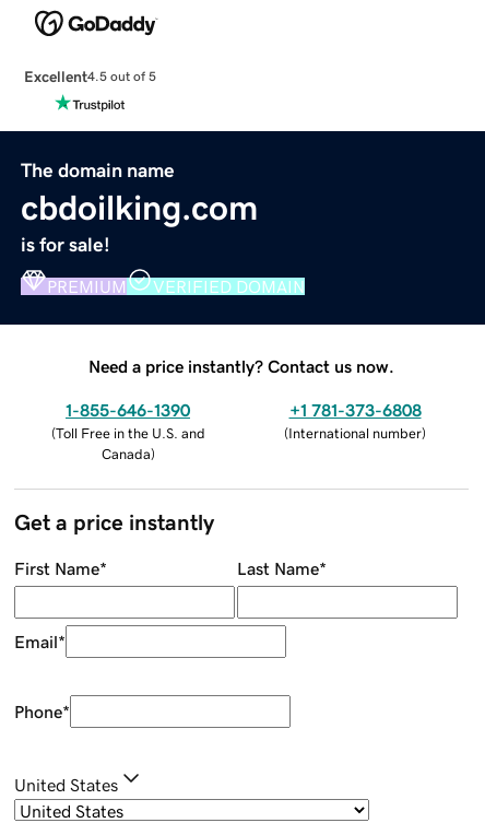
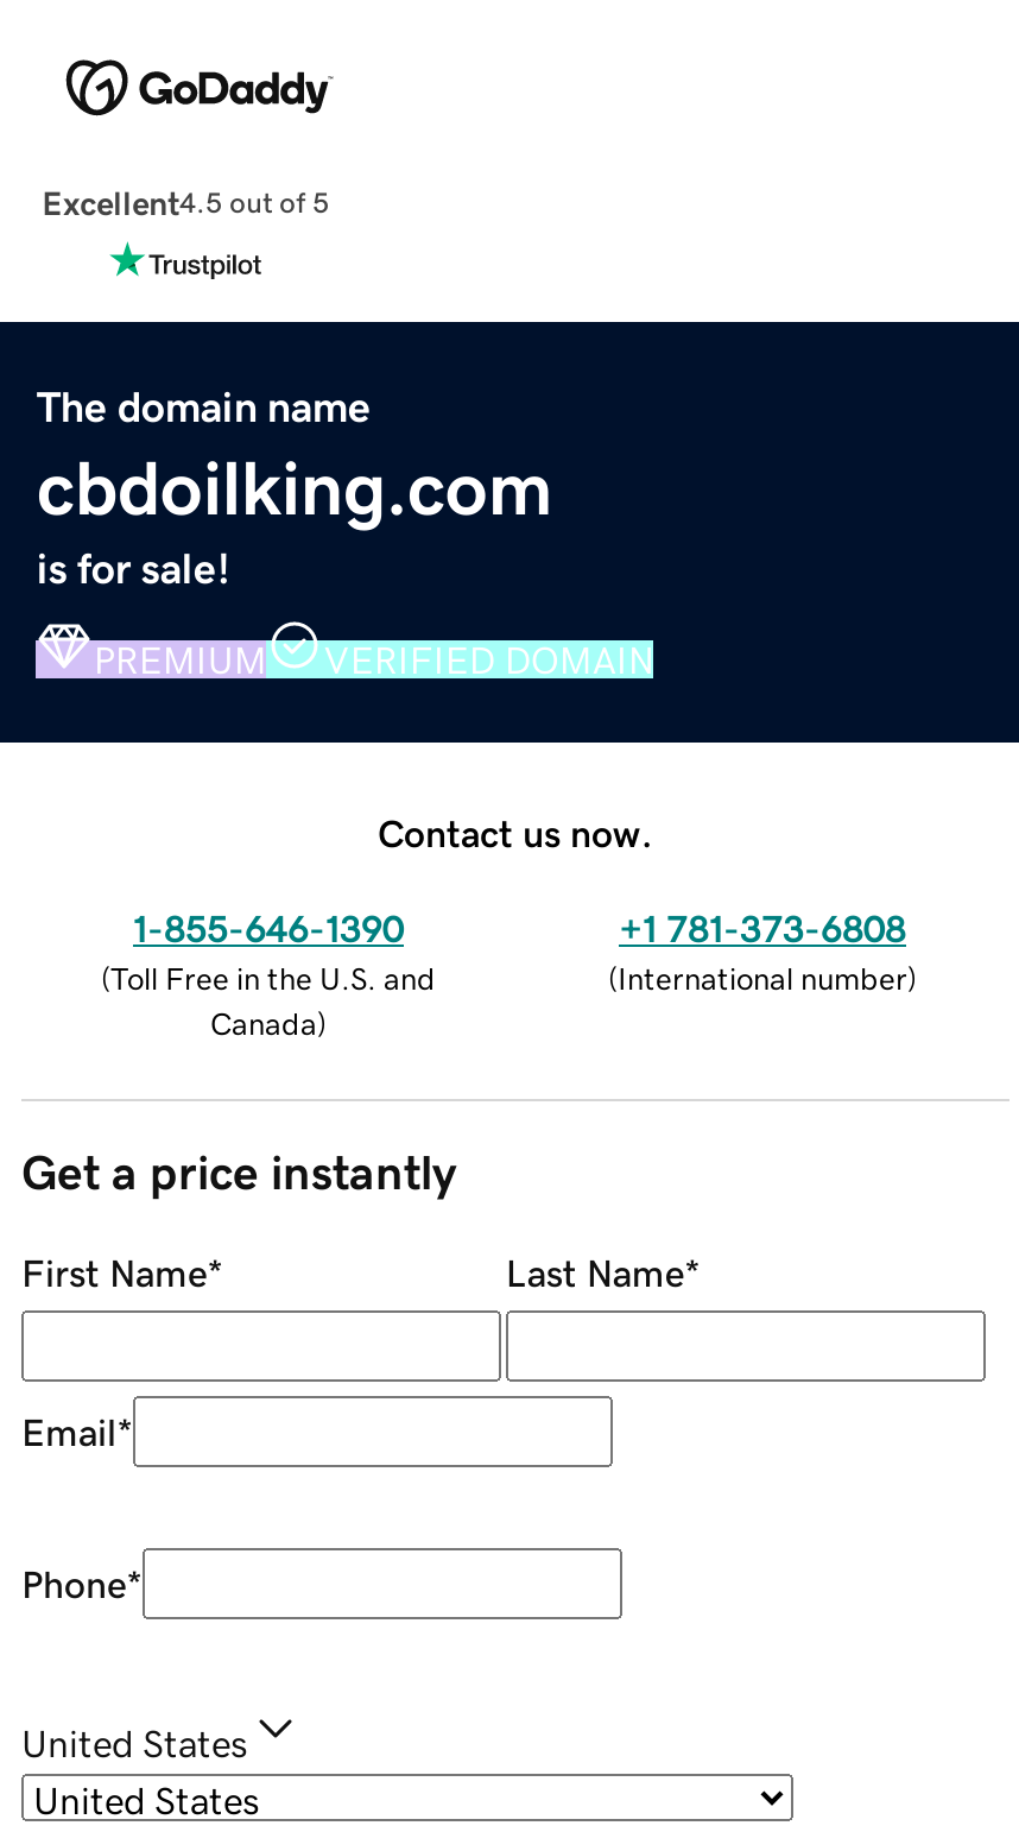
- Need a price instantly? Contact us now.
+ Contact us now.
